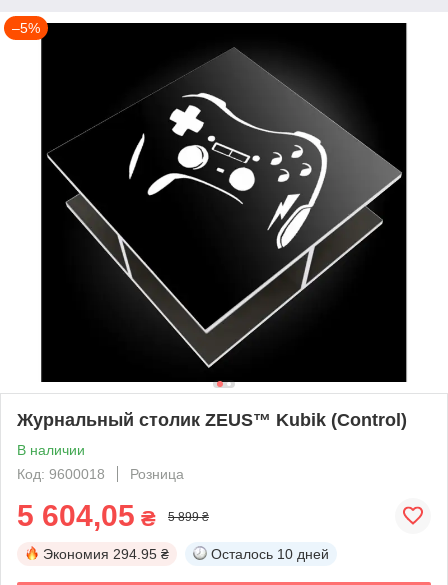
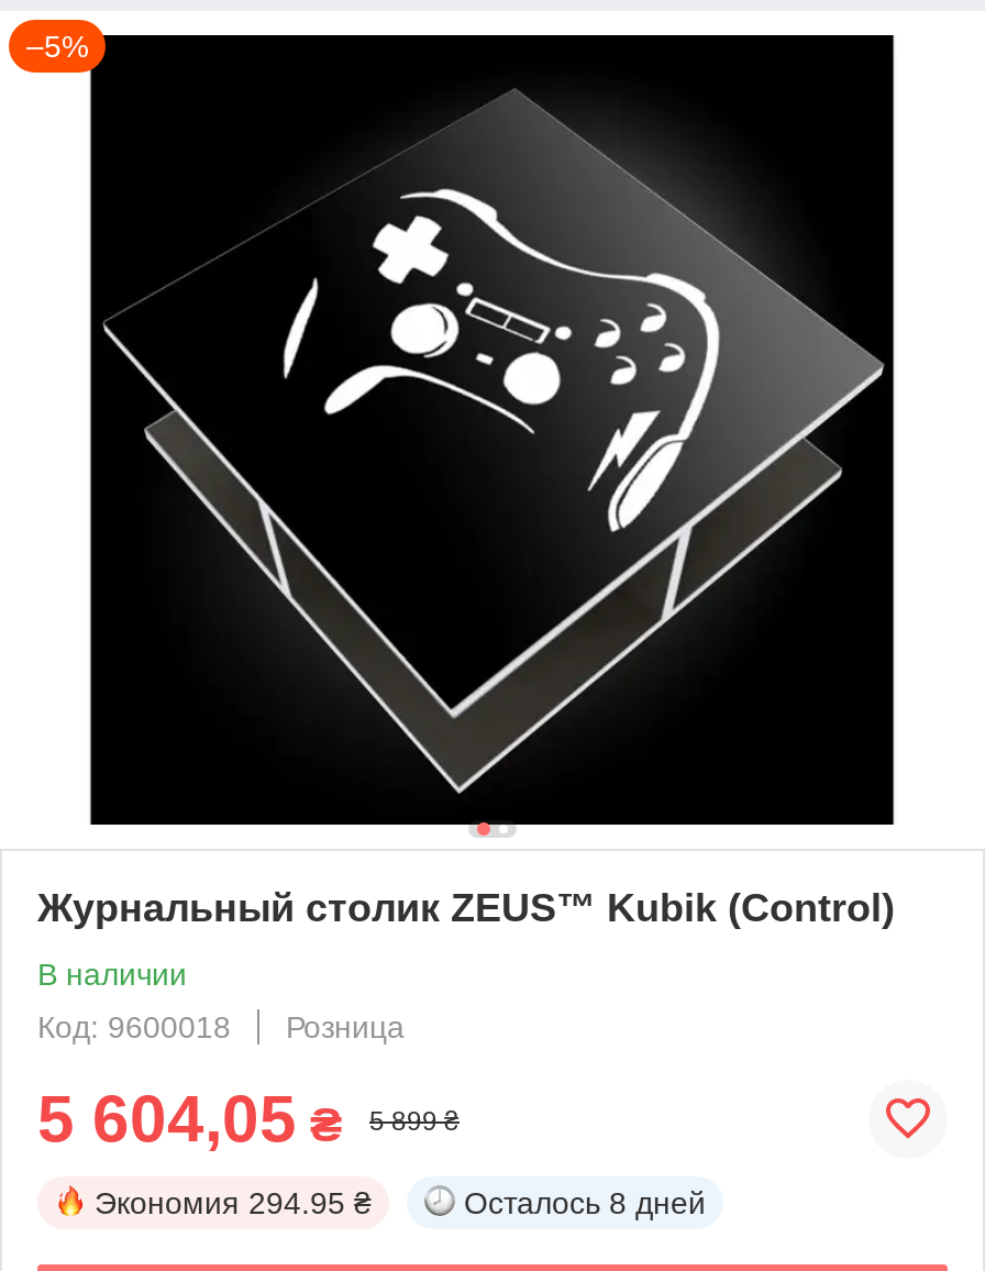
- Осталось 10 дней
+ Осталось 8 дней
